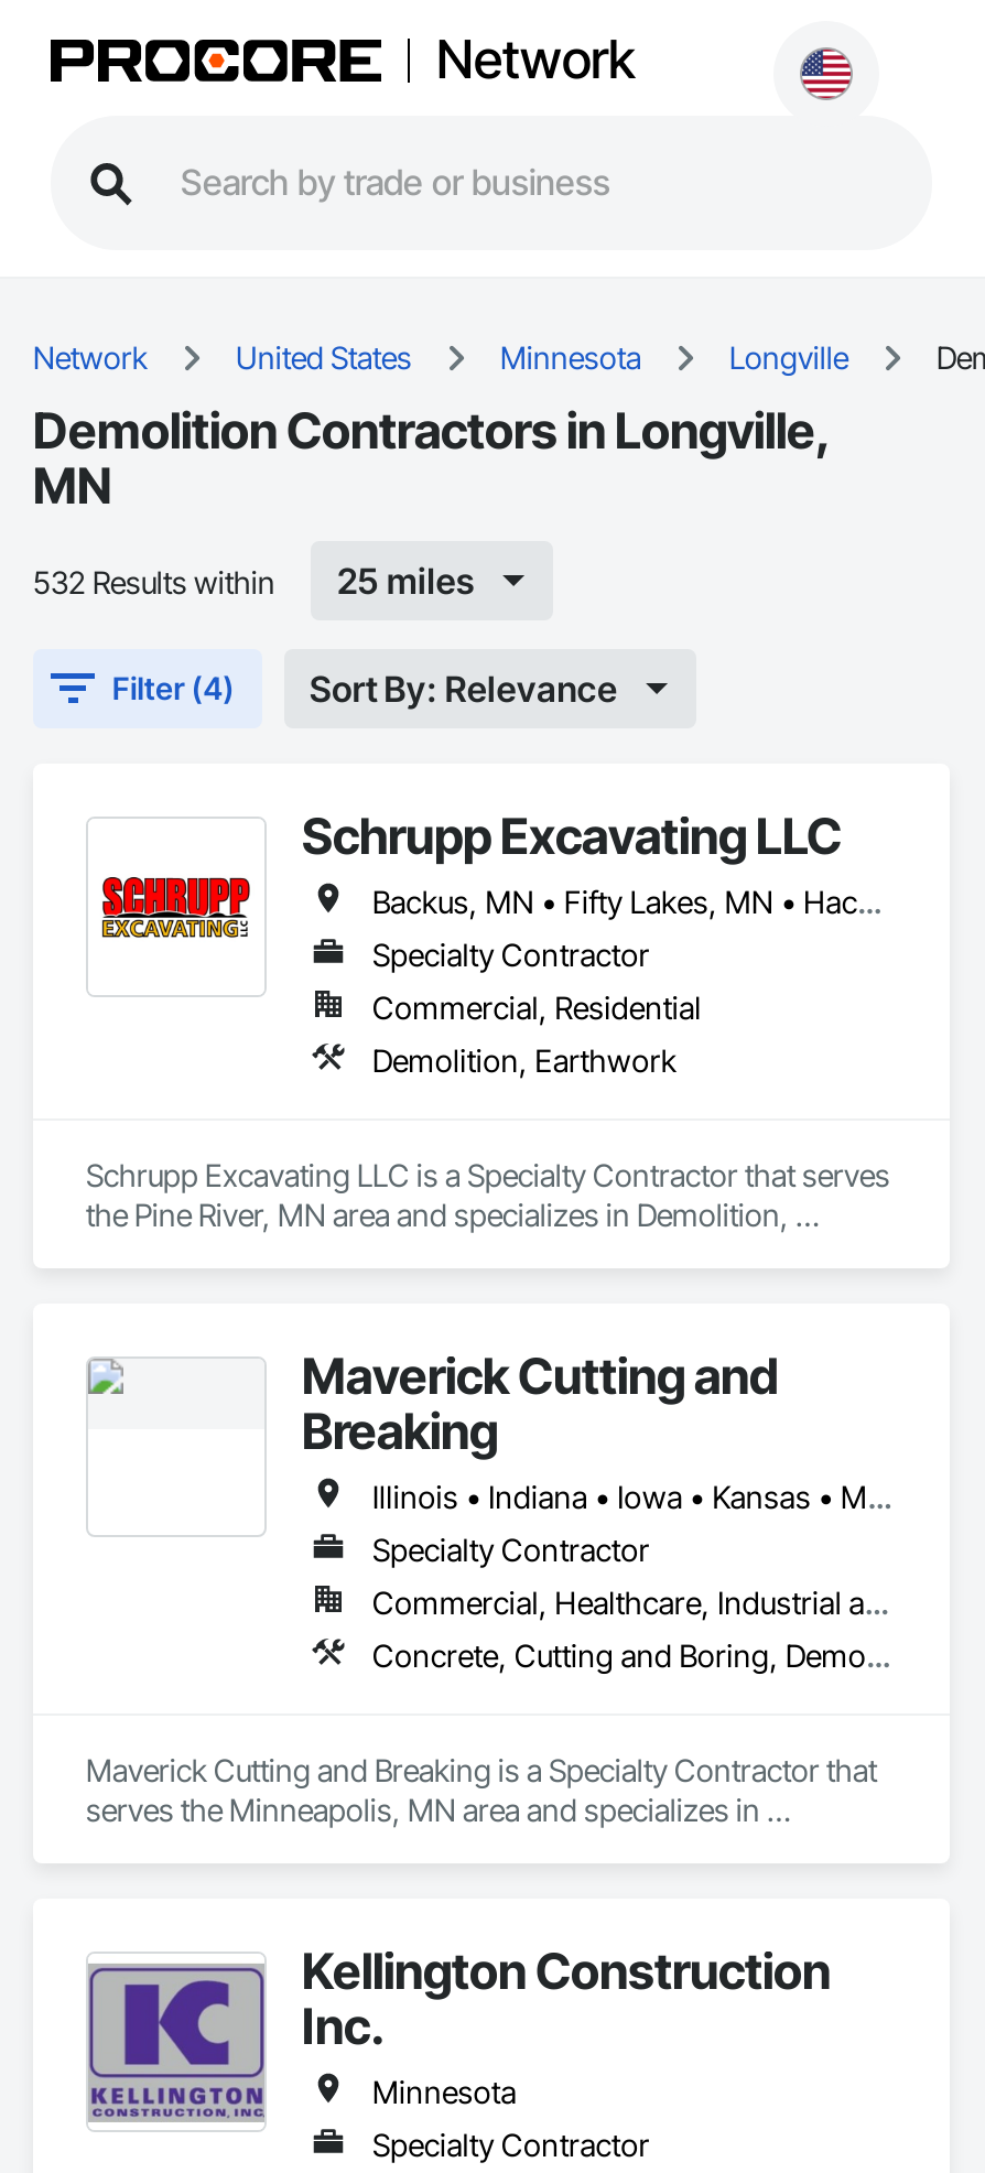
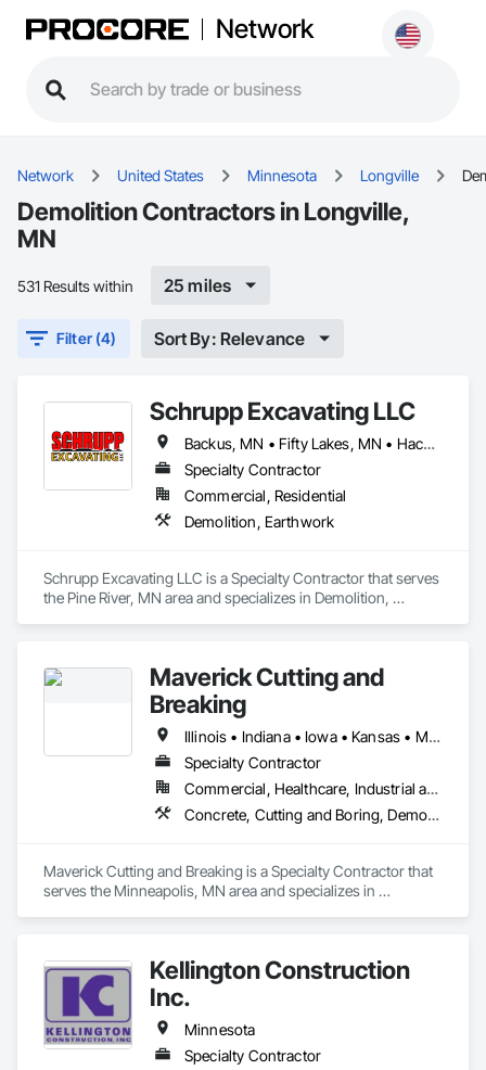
- 532 Results within
+ 531 Results within
